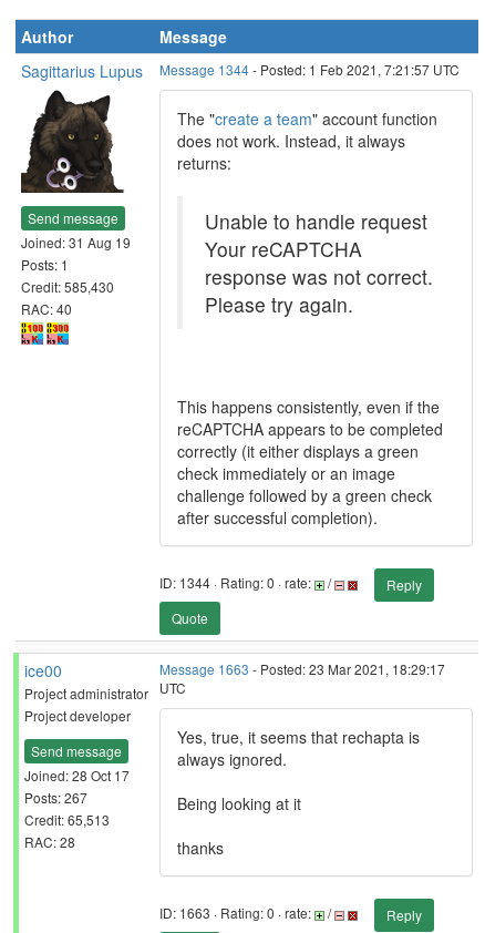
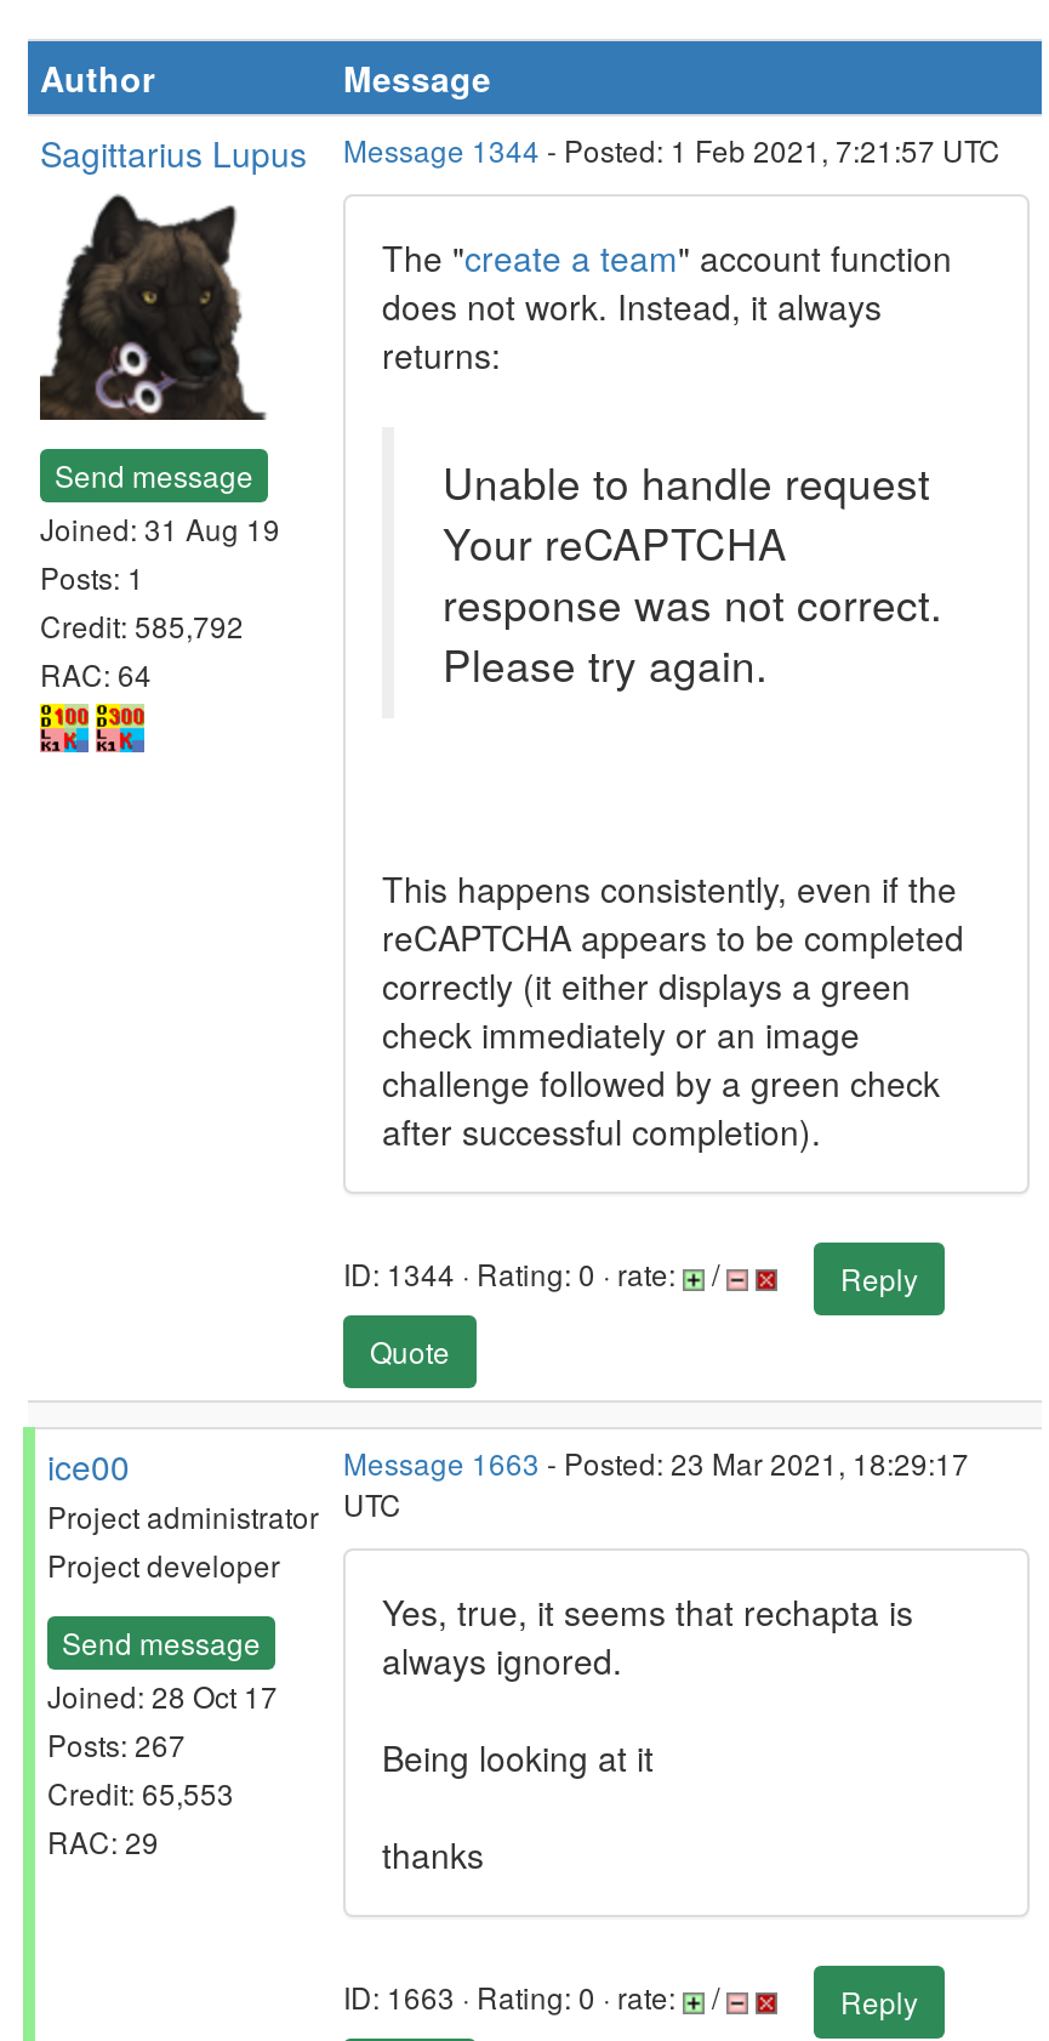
- Credit: 585,430
+ Credit: 585,792

- RAC: 40
+ RAC: 64

- Credit: 65,513
+ Credit: 65,553

- RAC: 28
+ RAC: 29
